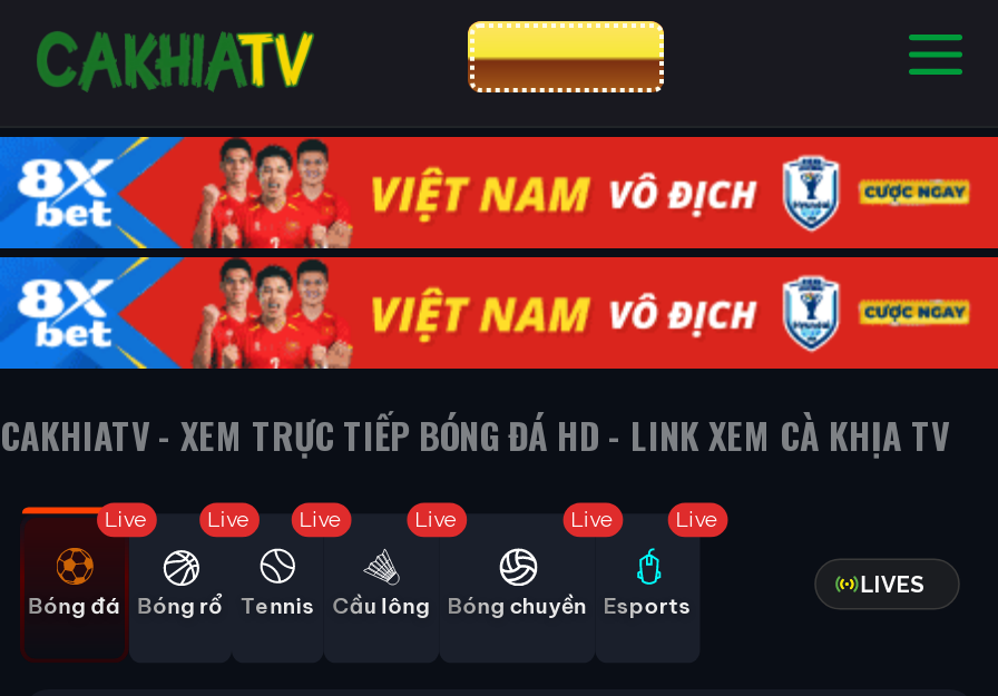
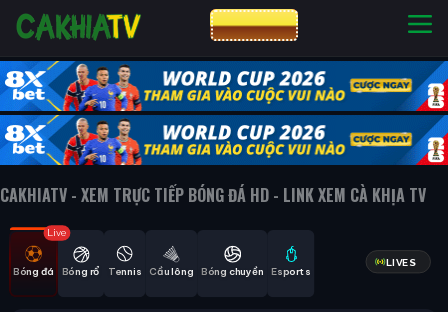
- [image]
+ [image]

- Live

- Live

- Live

- Live

- Live
